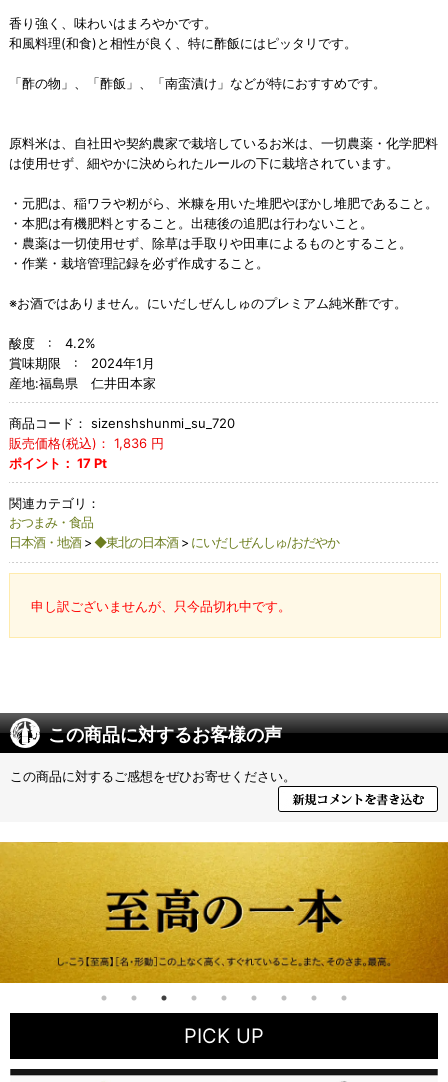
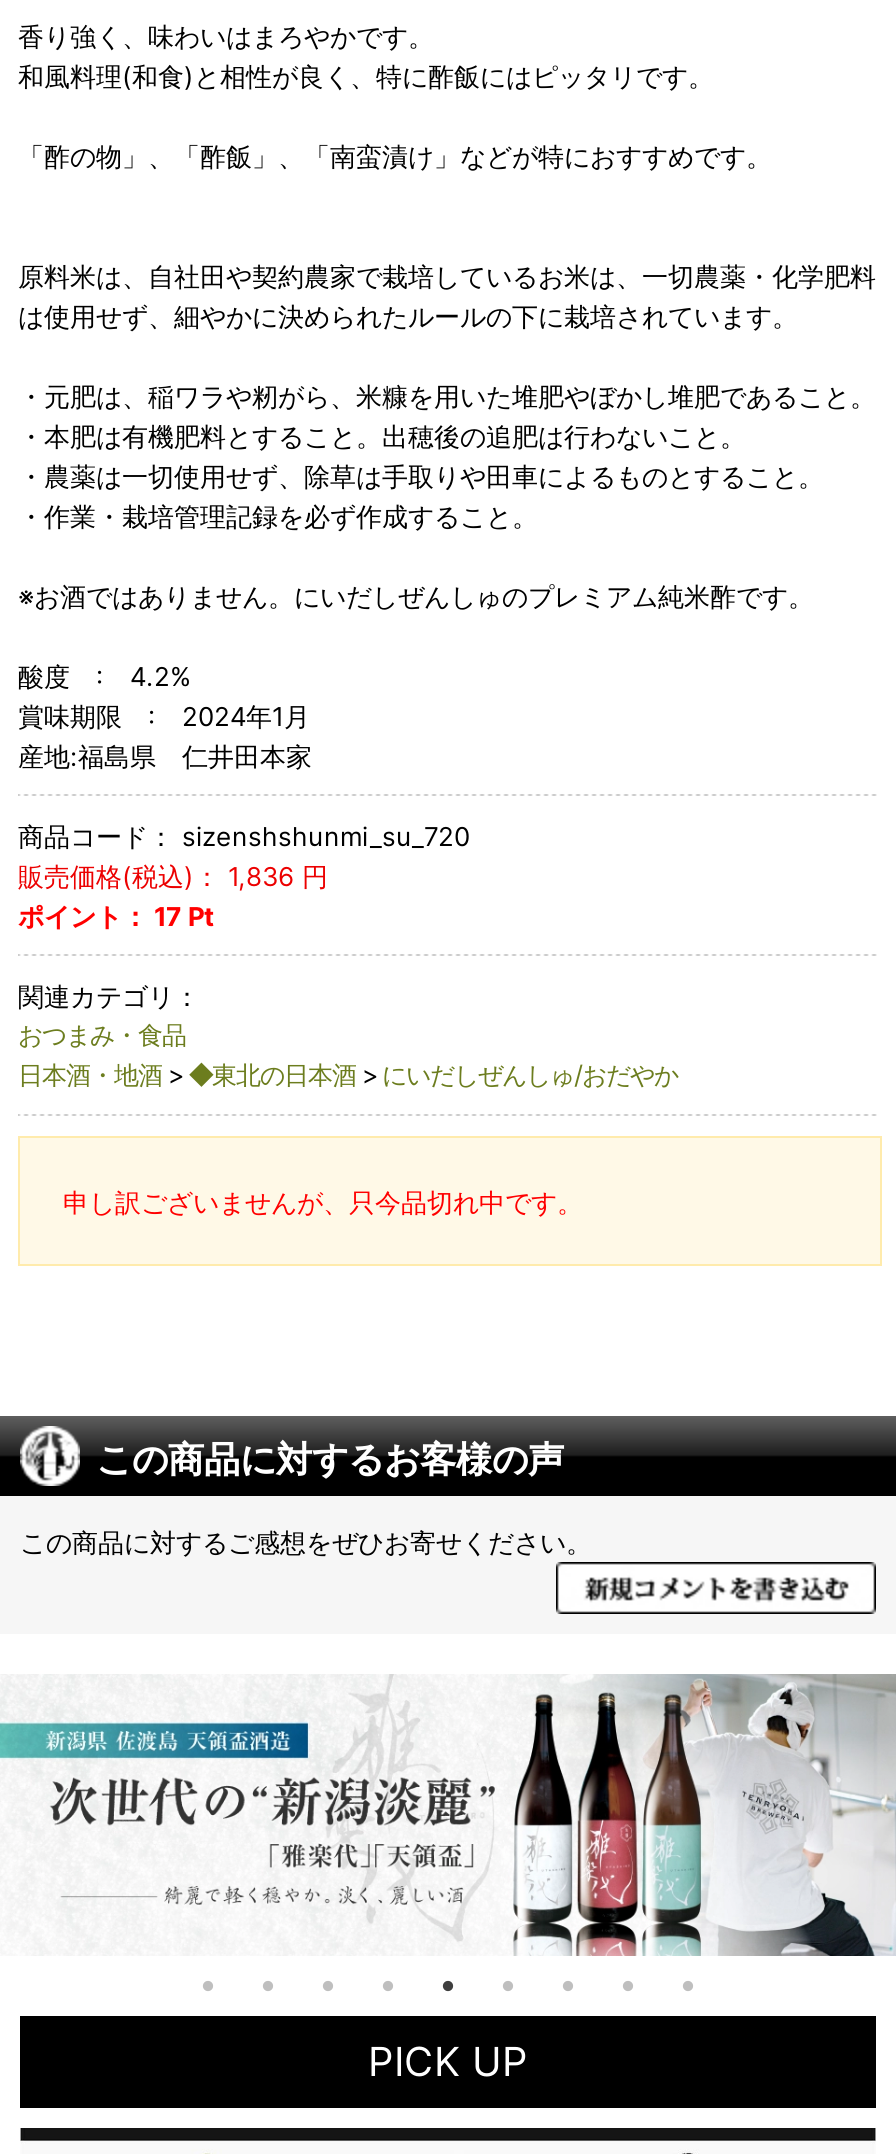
- [image]
+ [image]
